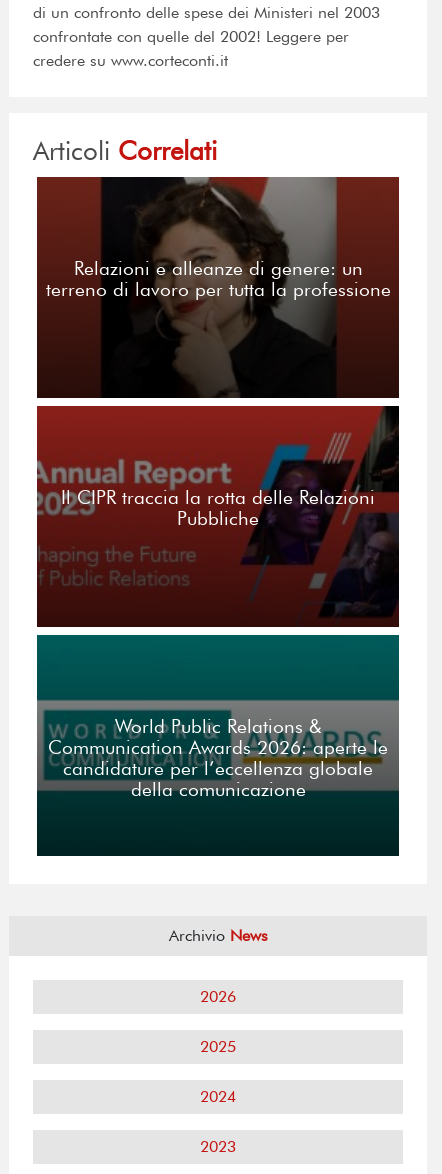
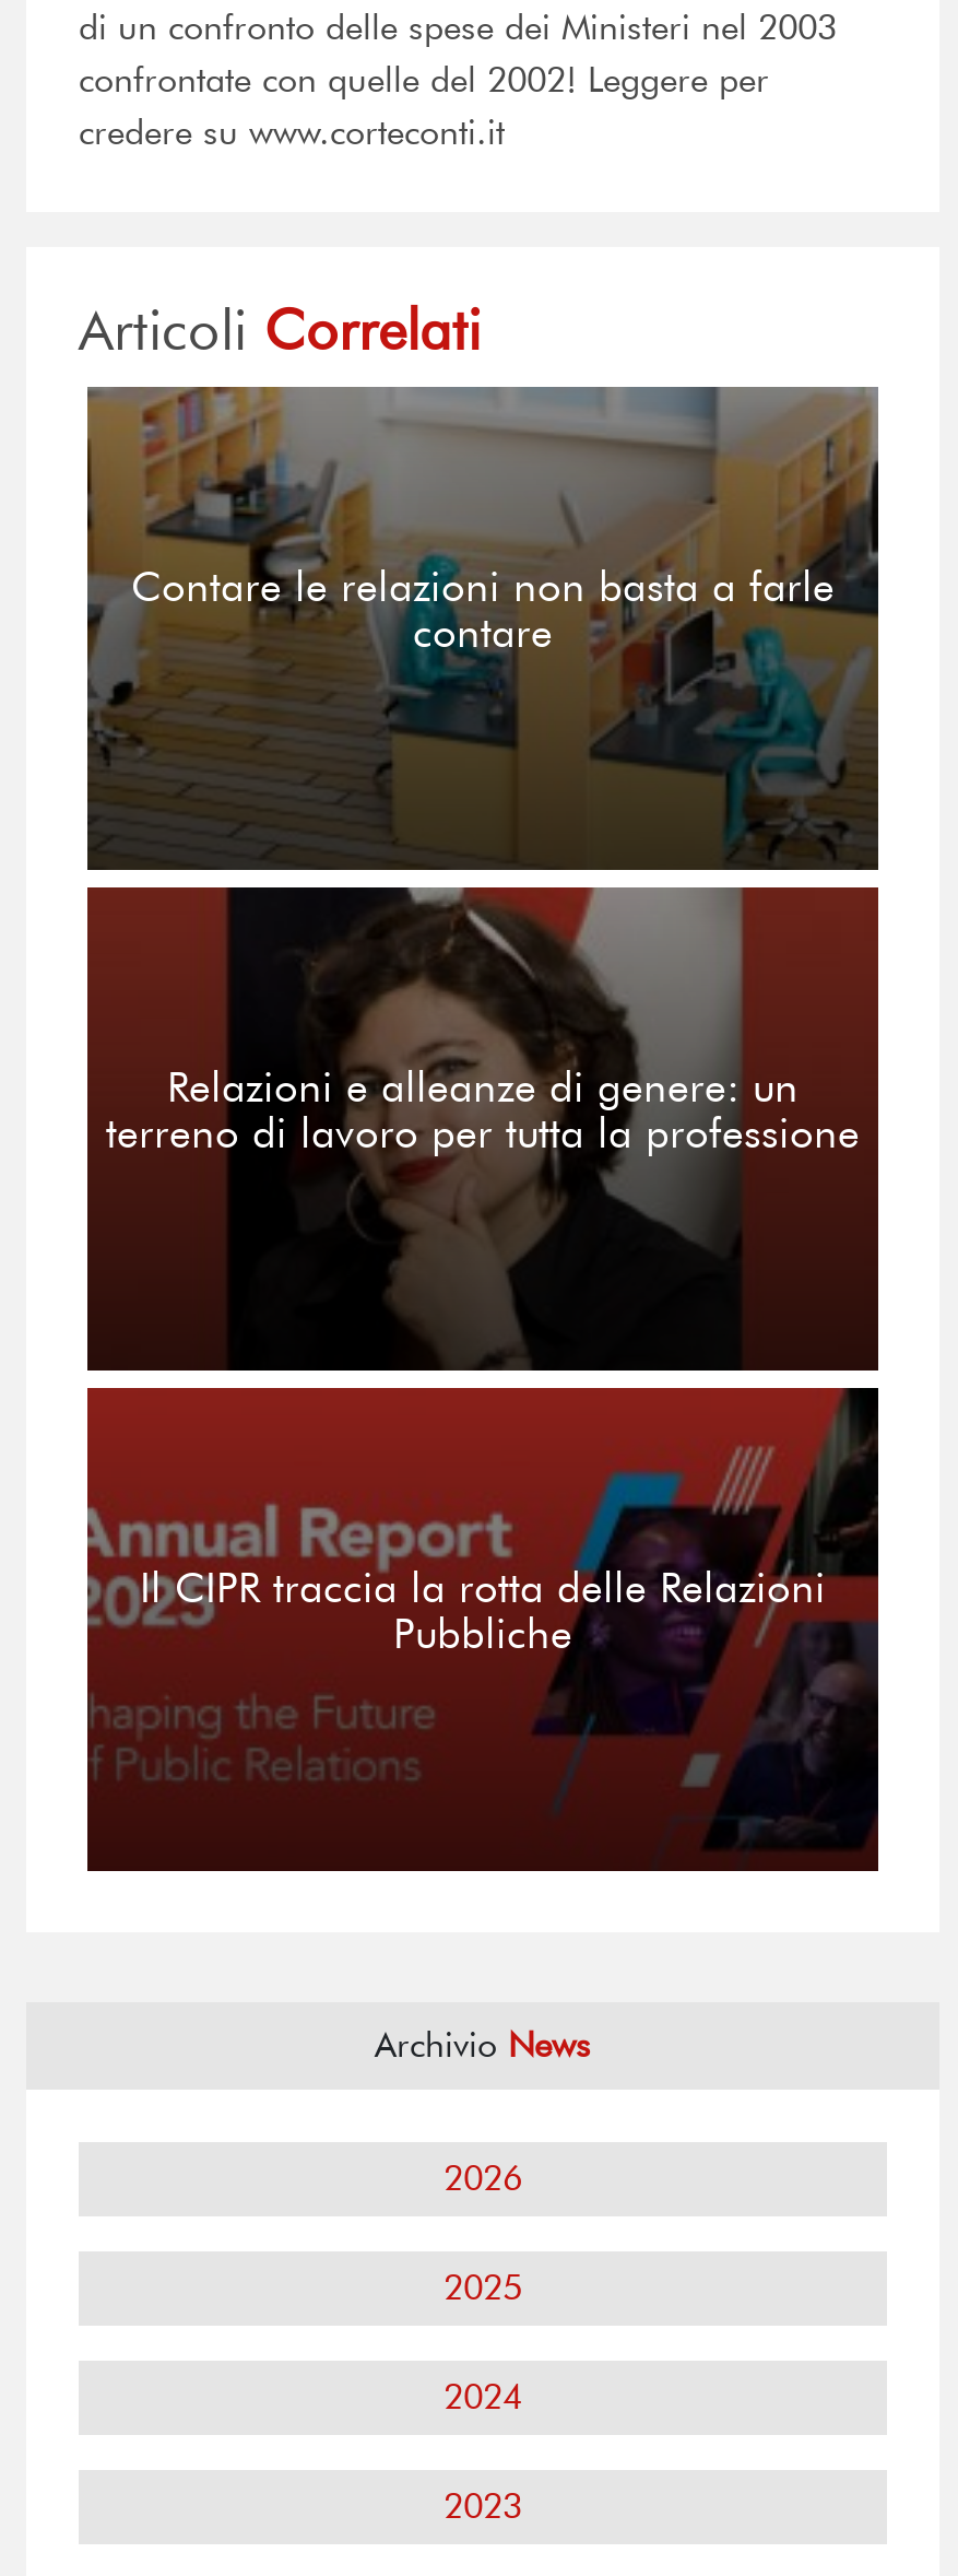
+ [image]
+ Contare le relazioni non basta a farle
+ contare

moved down: [image] | Relazioni e alleanze di genere: un | terreno di lavoro per tutta la professione | Il CIPR traccia la rotta delle Relazioni | Pubbliche

moved down: [image]

- [image]
- World Public Relations &
- Communication Awards 2026: aperte le
- candidature per l’eccellenza globale
- della comunicazione

- [image]
